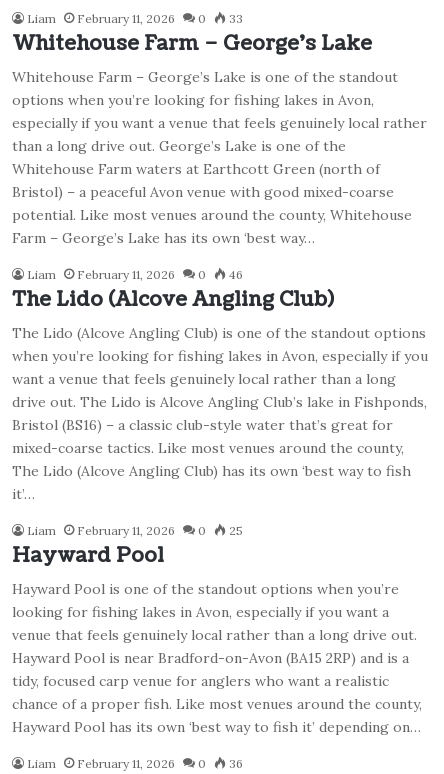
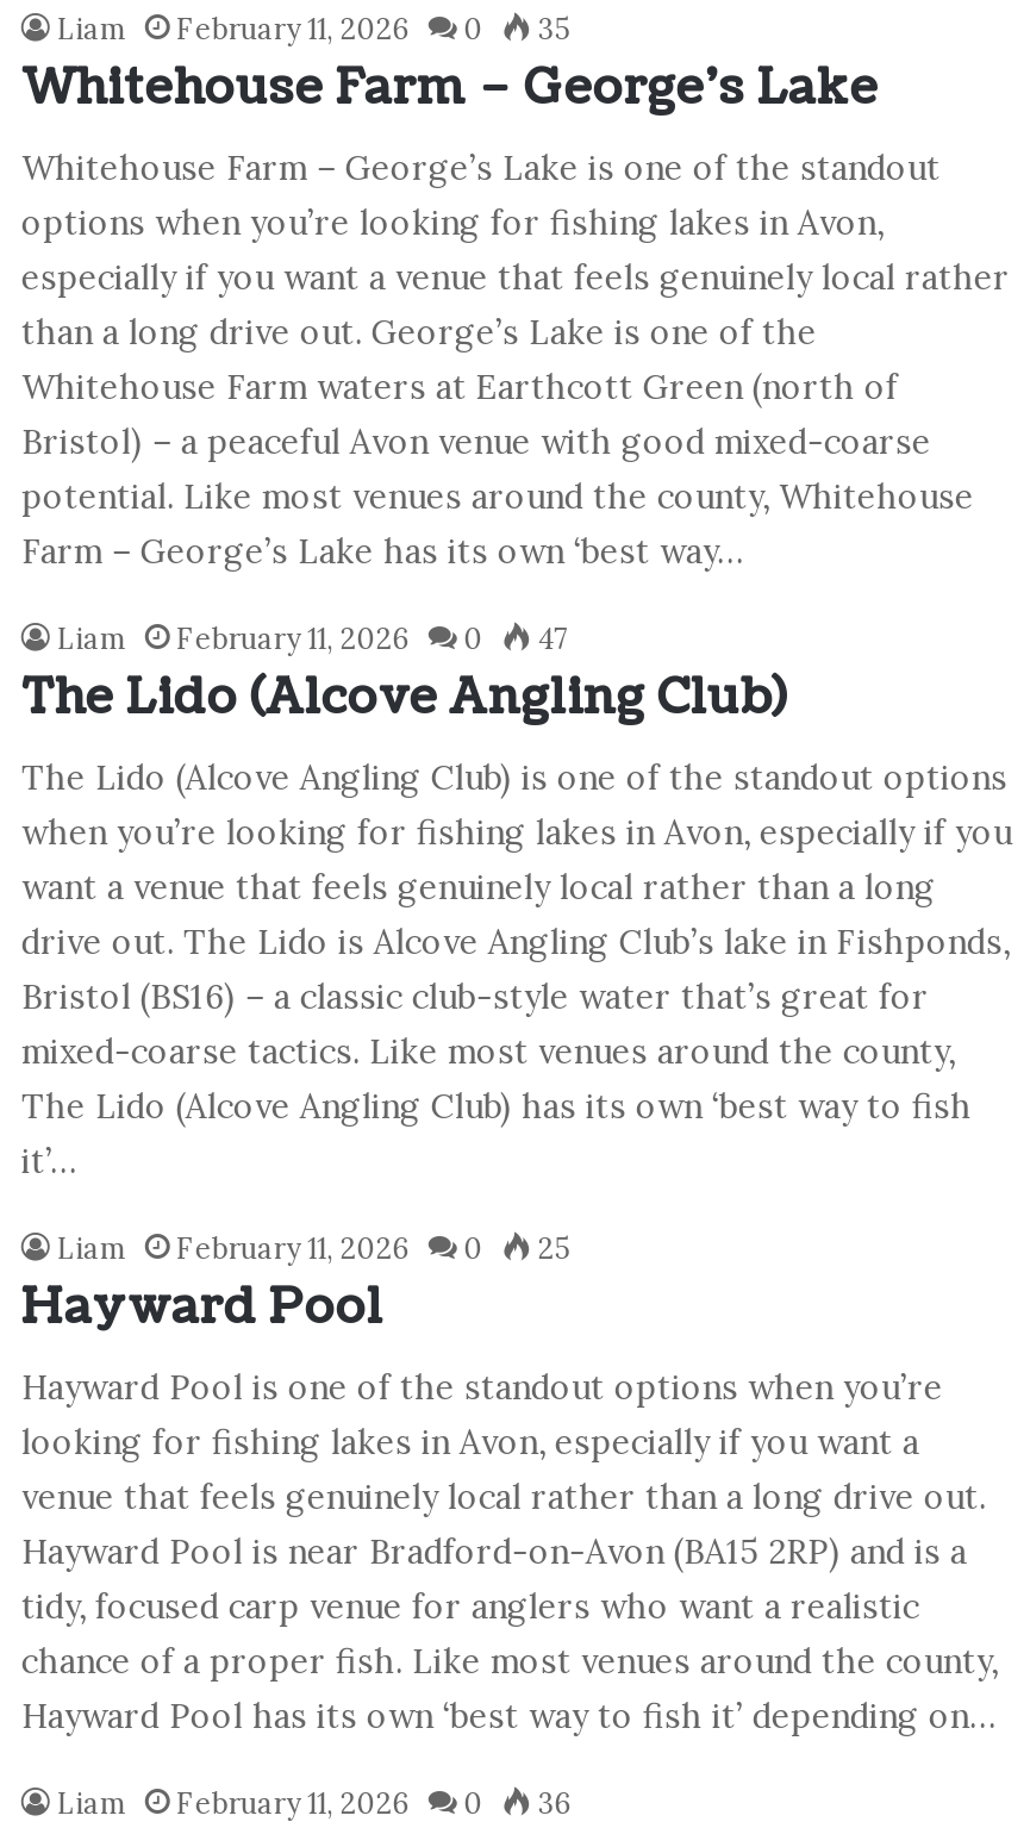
- Liam February 11, 2026 0 33
+ Liam February 11, 2026 0 35

- Liam February 11, 2026 0 46
+ Liam February 11, 2026 0 47
